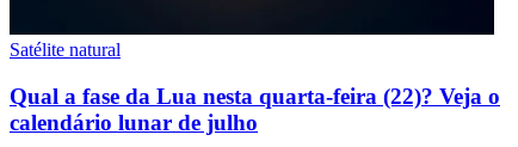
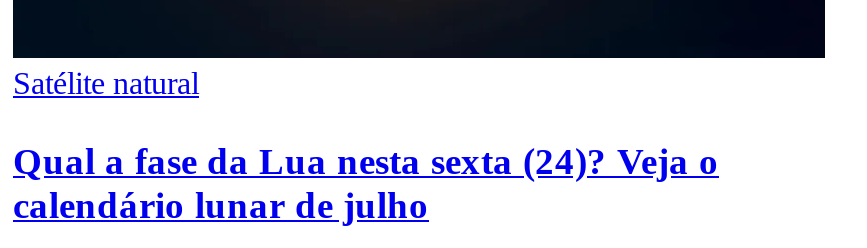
- Qual a fase da Lua nesta quarta-feira (22)? Veja o
+ Qual a fase da Lua nesta sexta (24)? Veja o
